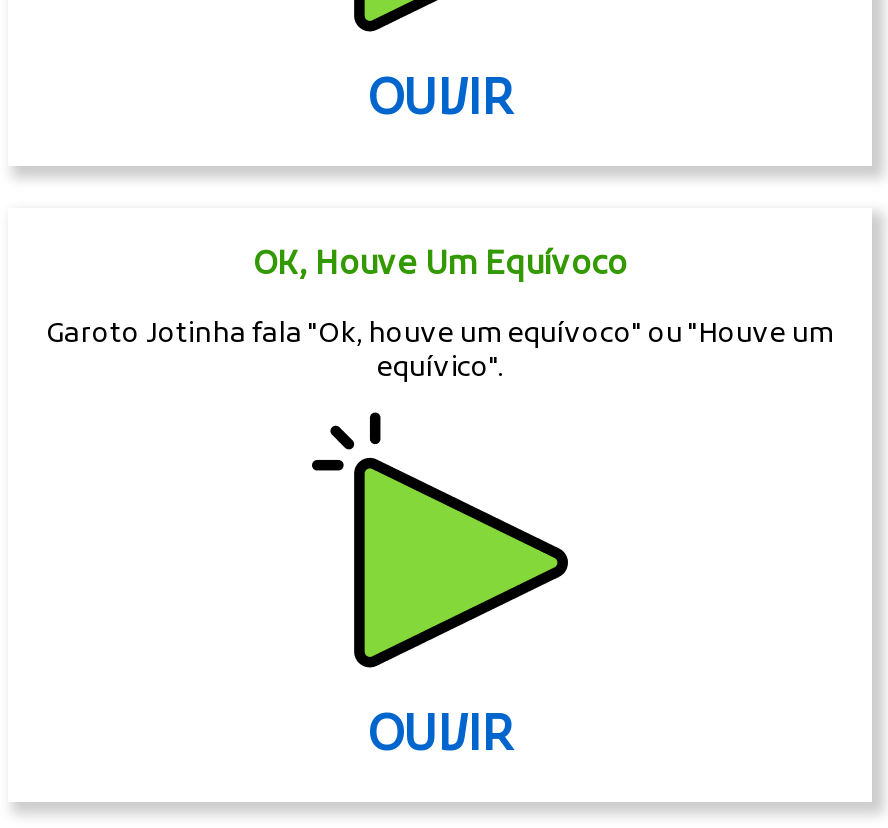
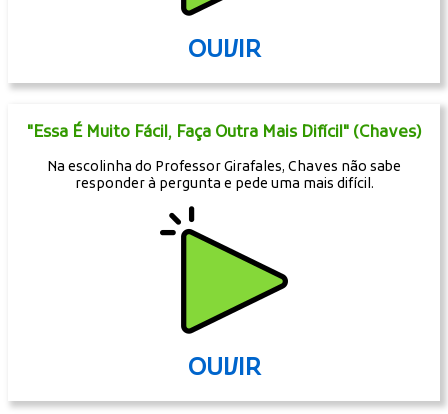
- OK, Houve Um Equívoco
+ "Essa É Muito Fácil, Faça Outra Mais Difícil" (Chaves)

- Garoto Jotinha fala "Ok, houve um equívoco" ou "Houve um
- equívico".
+ Na escolinha do Professor Girafales, Chaves não sabe
+ responder à pergunta e pede uma mais difícil.
